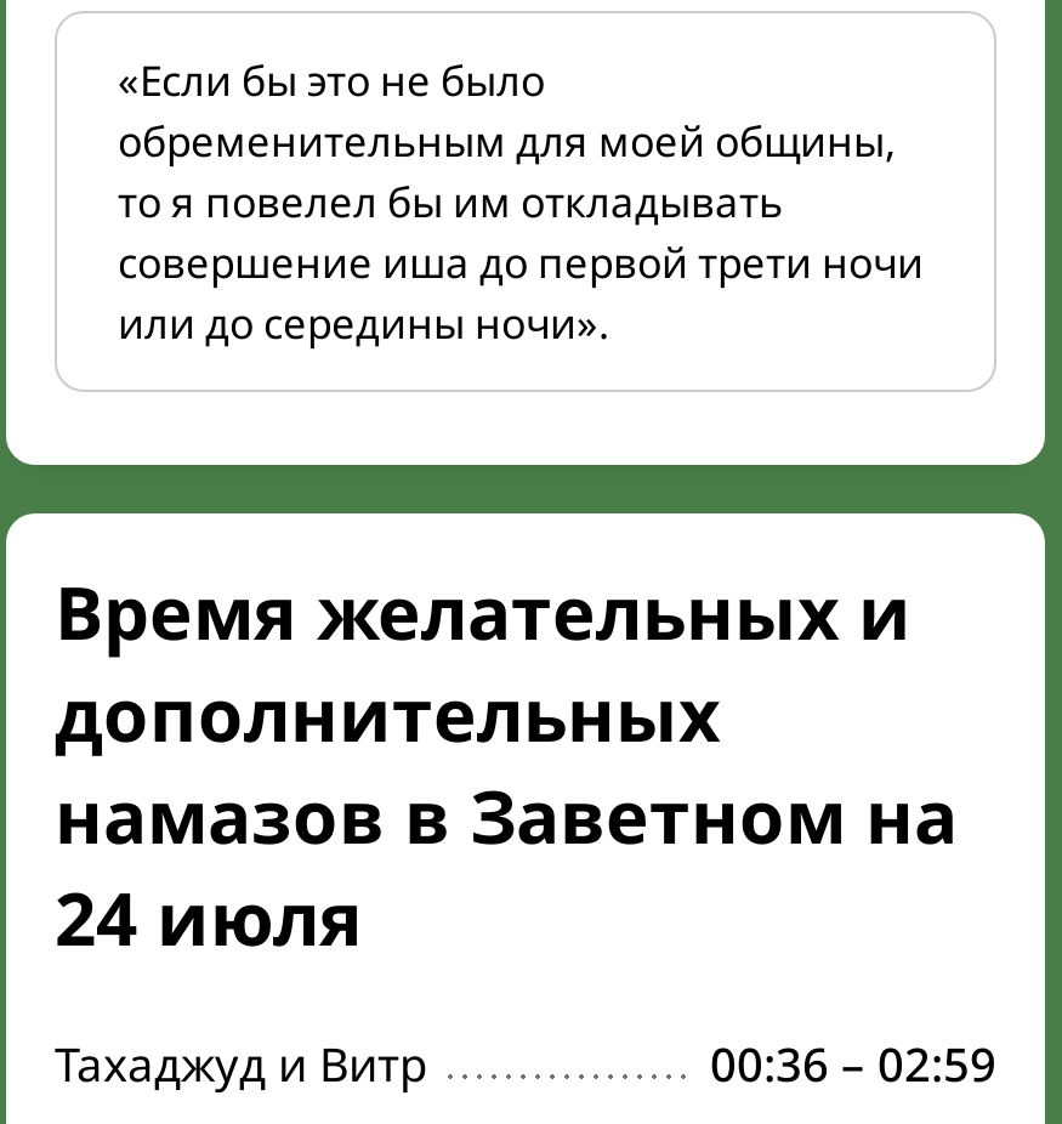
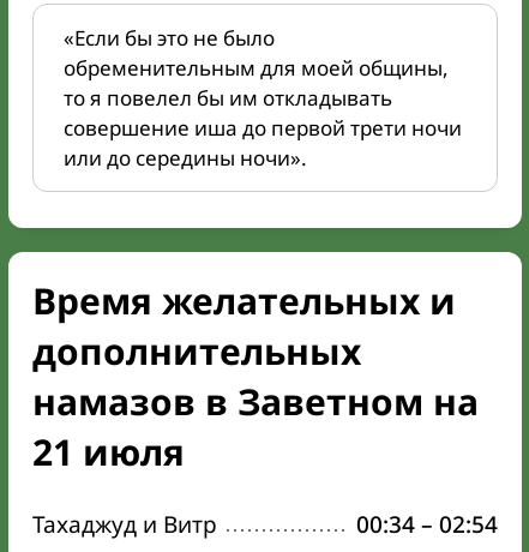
- 24 июля
+ 21 июля

- 00:36 – 02:59
+ 00:34 – 02:54
